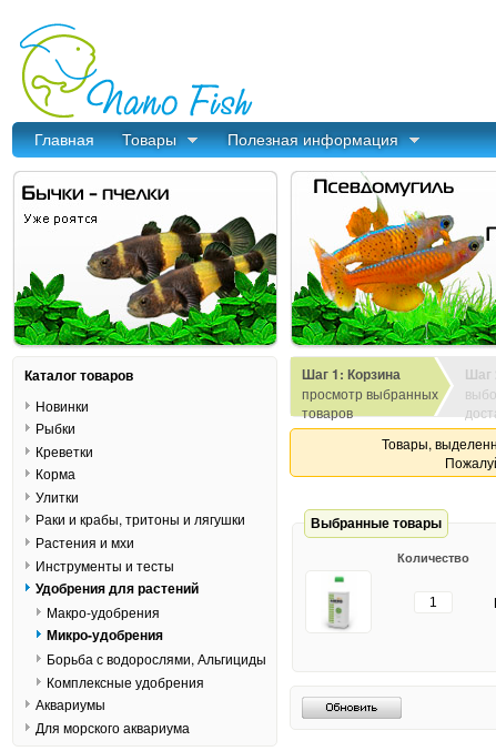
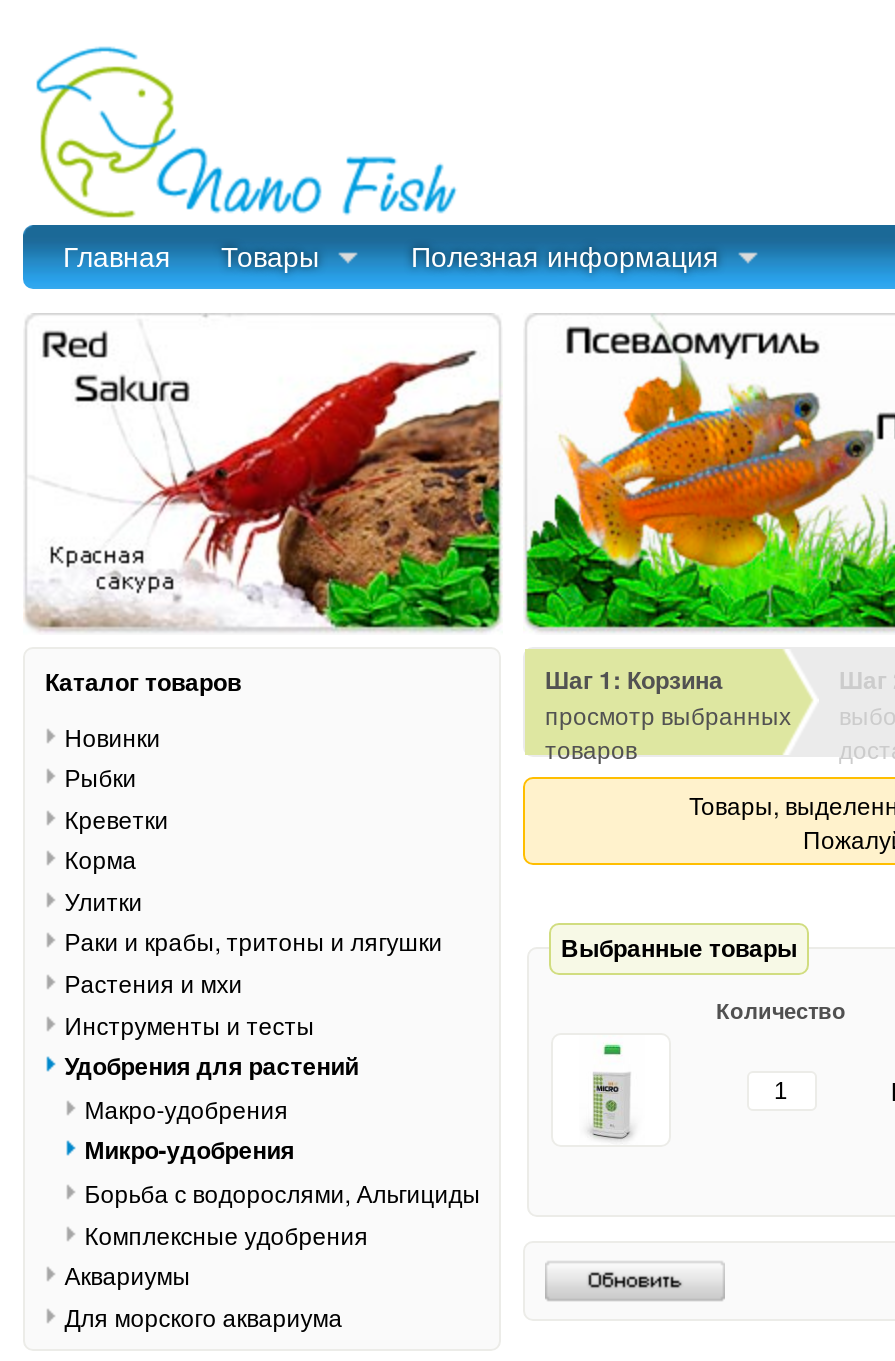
- [image]
+ [image]
